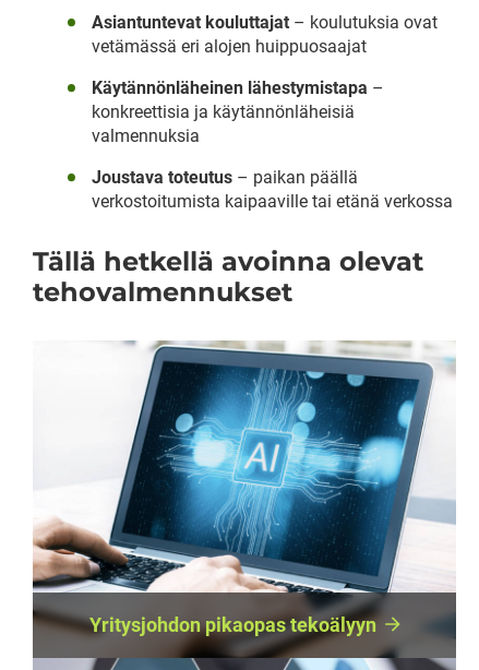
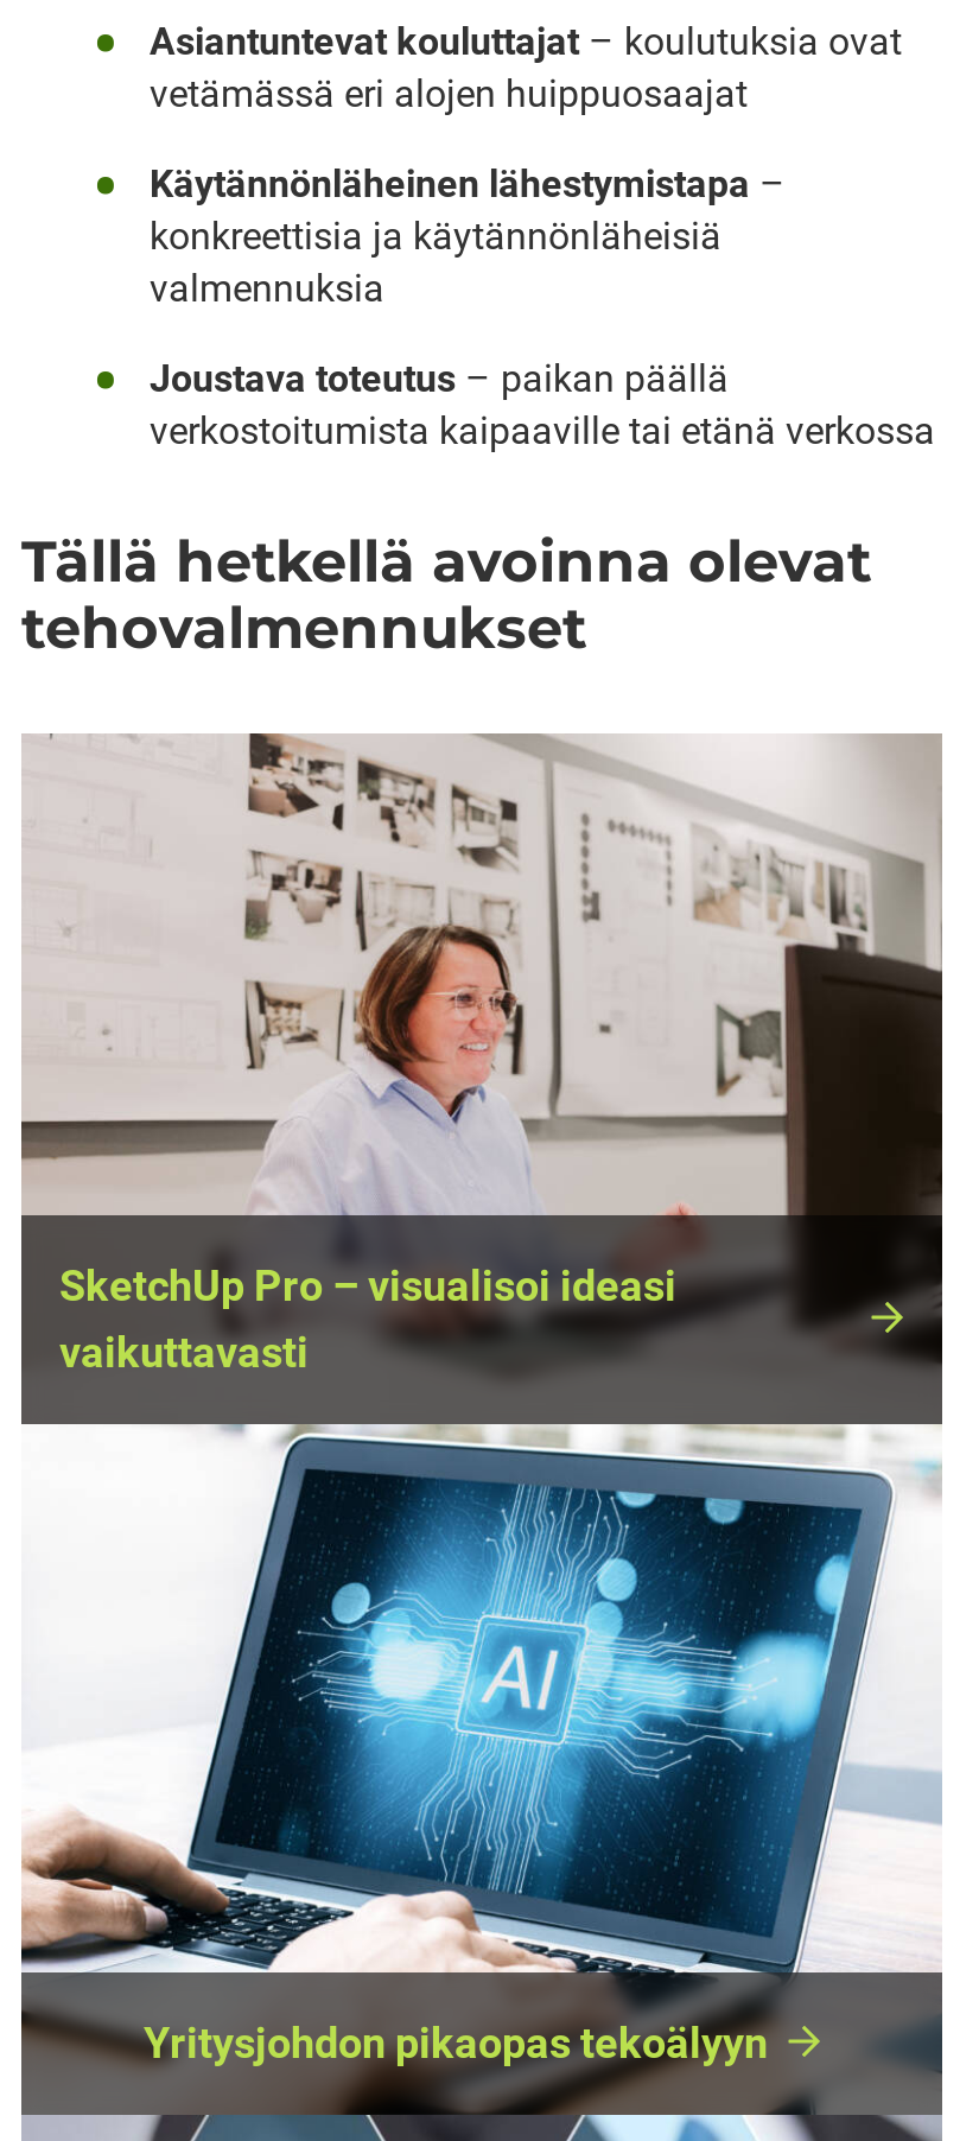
+ [image]
+ SketchUp Pro – visualisoi ideasi
+ vaikuttavasti
